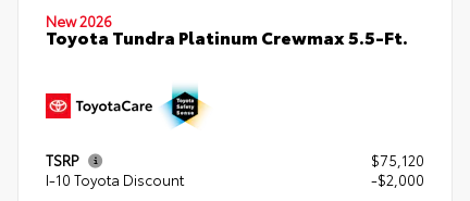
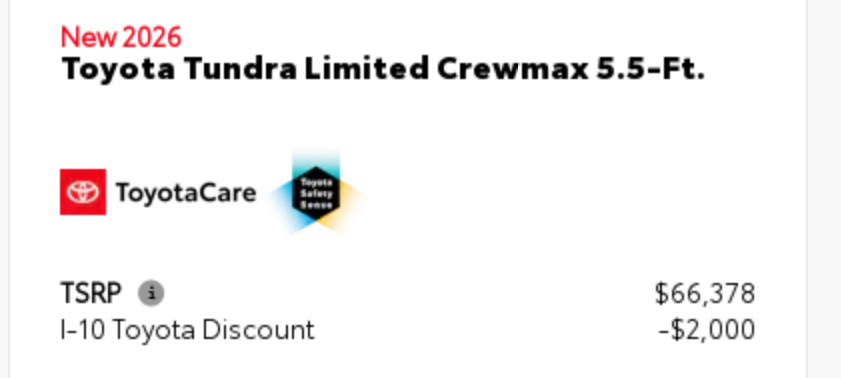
- Toyota Tundra Platinum Crewmax 5.5-Ft.
+ Toyota Tundra Limited Crewmax 5.5-Ft.

- $75,120
+ $66,378
